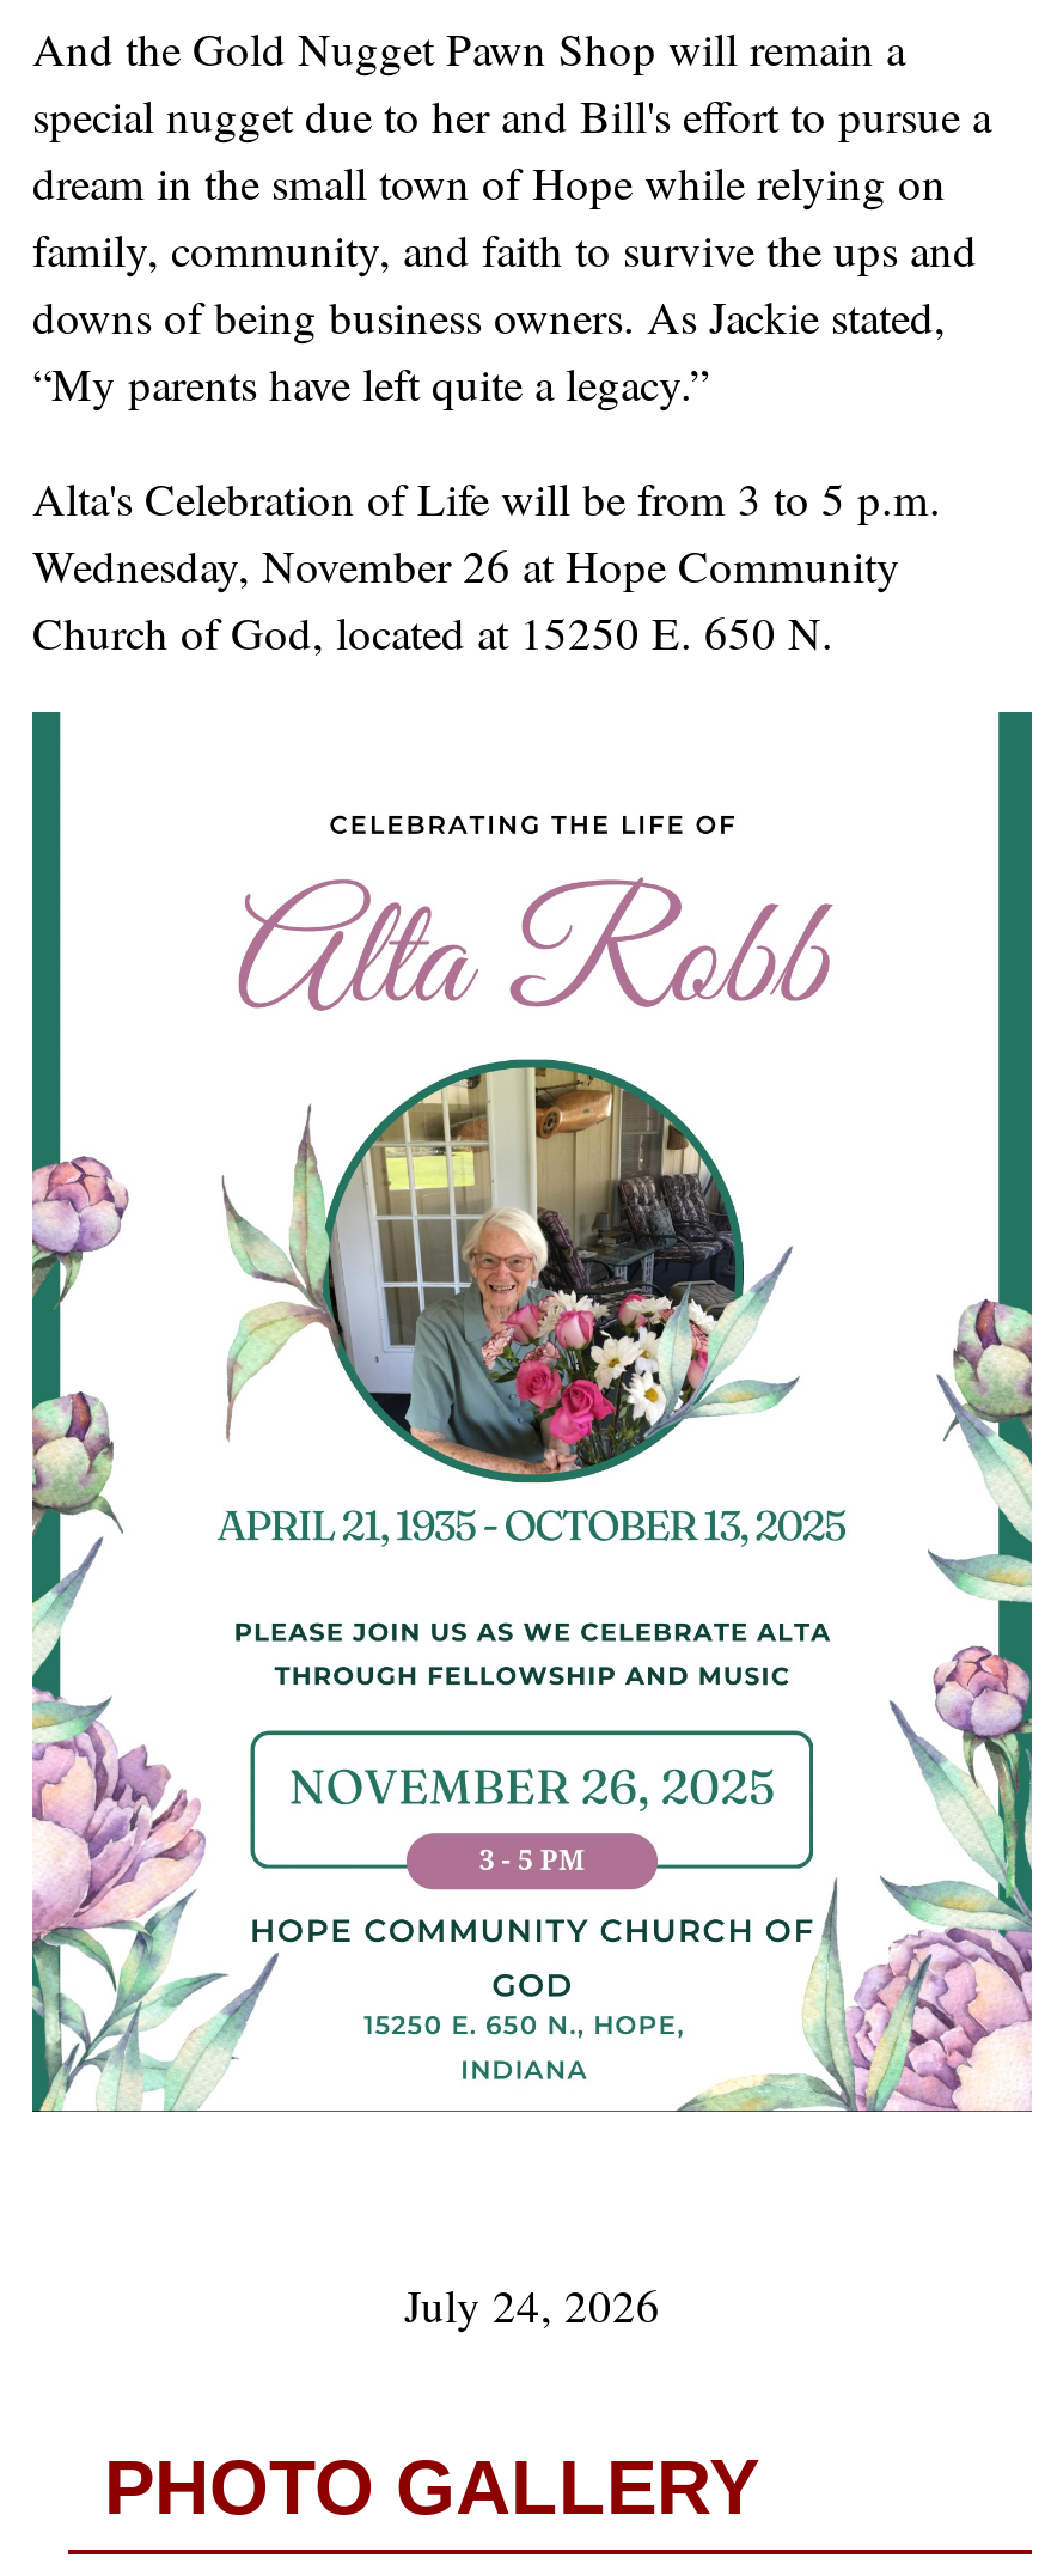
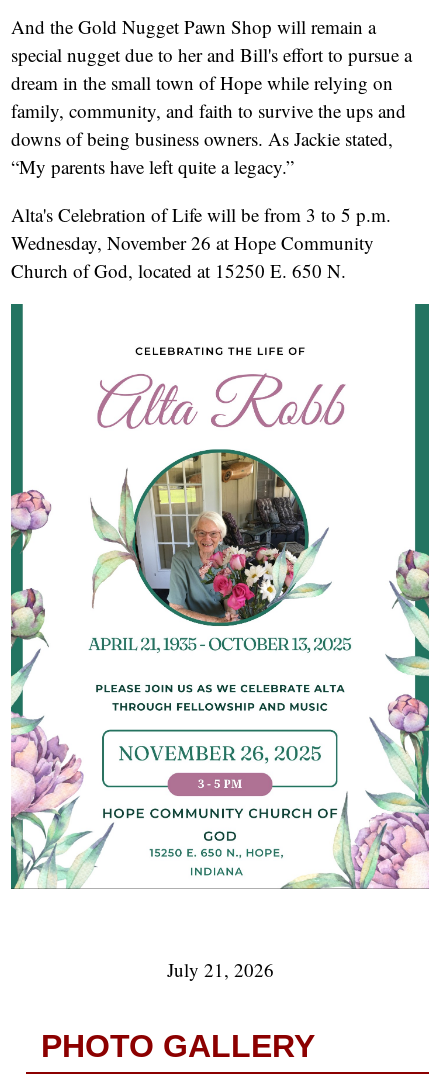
- July 24, 2026
+ July 21, 2026
